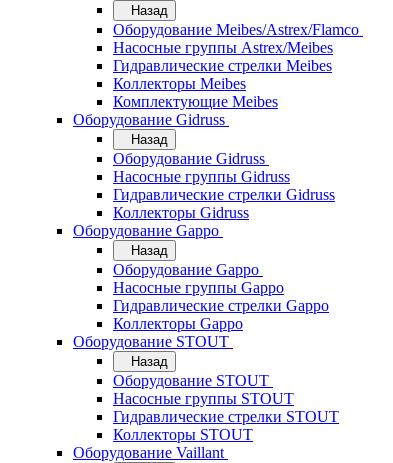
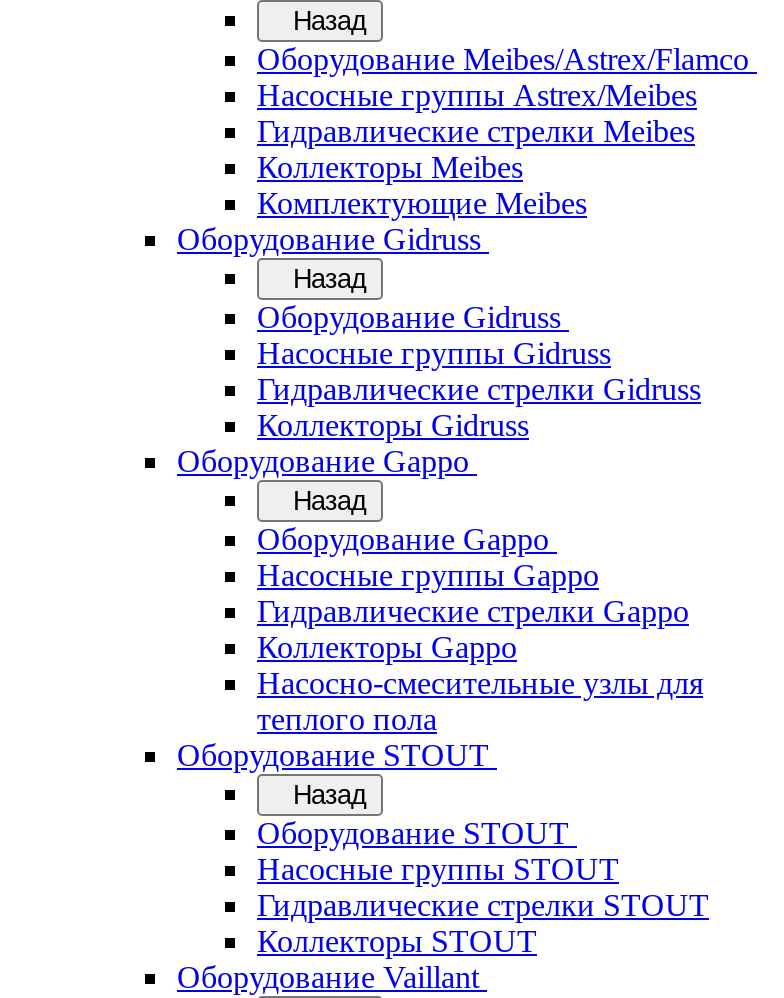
+ Насосно-смесительные узлы для
+ теплого пола
